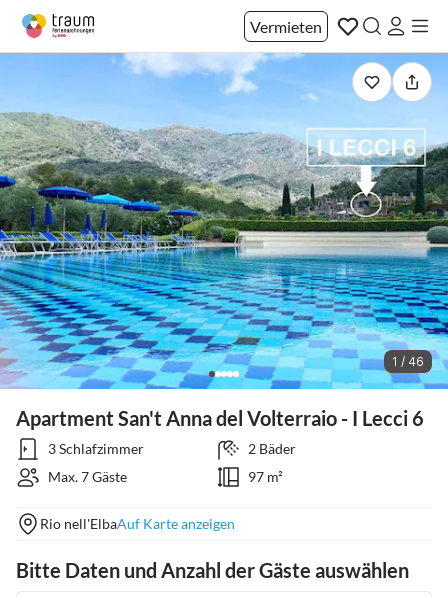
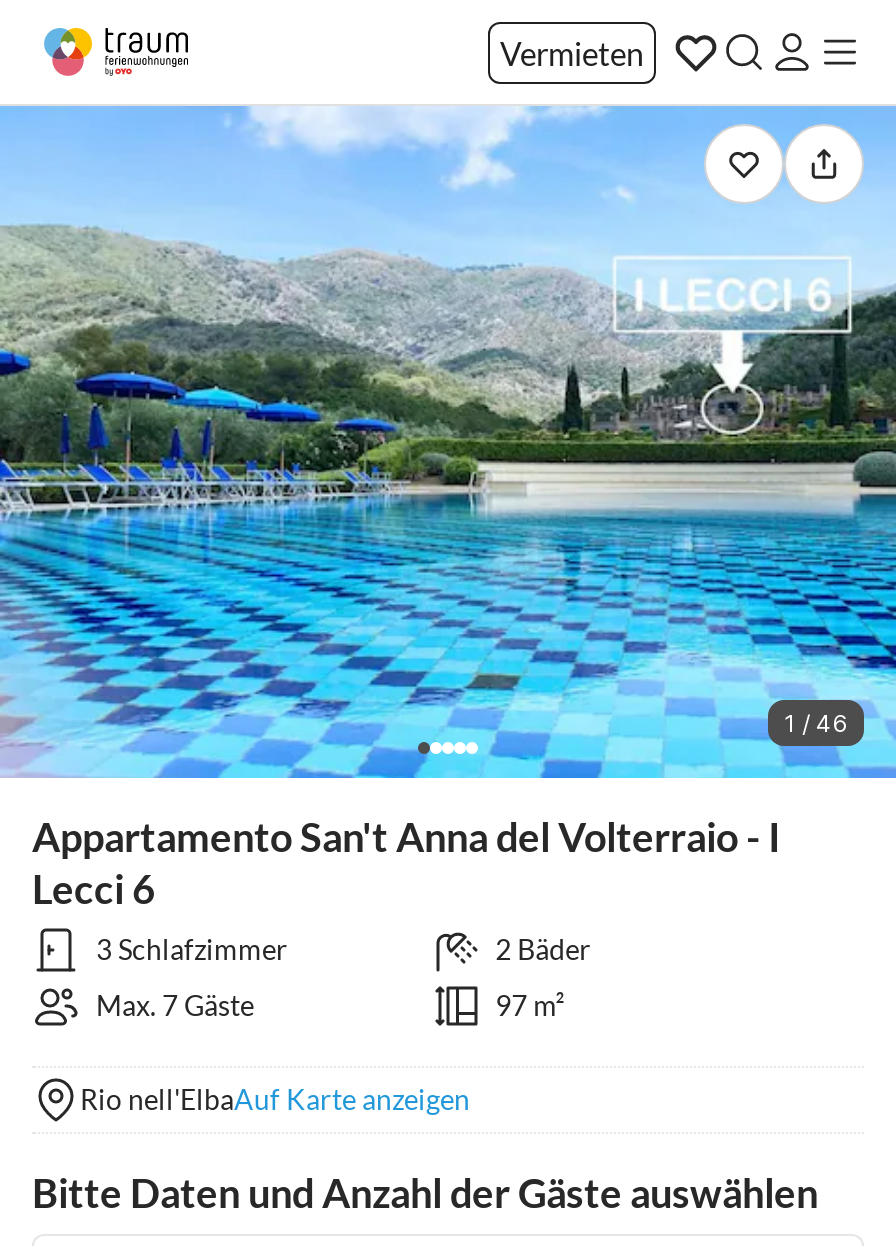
- Apartment San't Anna del Volterraio - I Lecci 6
+ Appartamento San't Anna del Volterraio - I
+ Lecci 6
